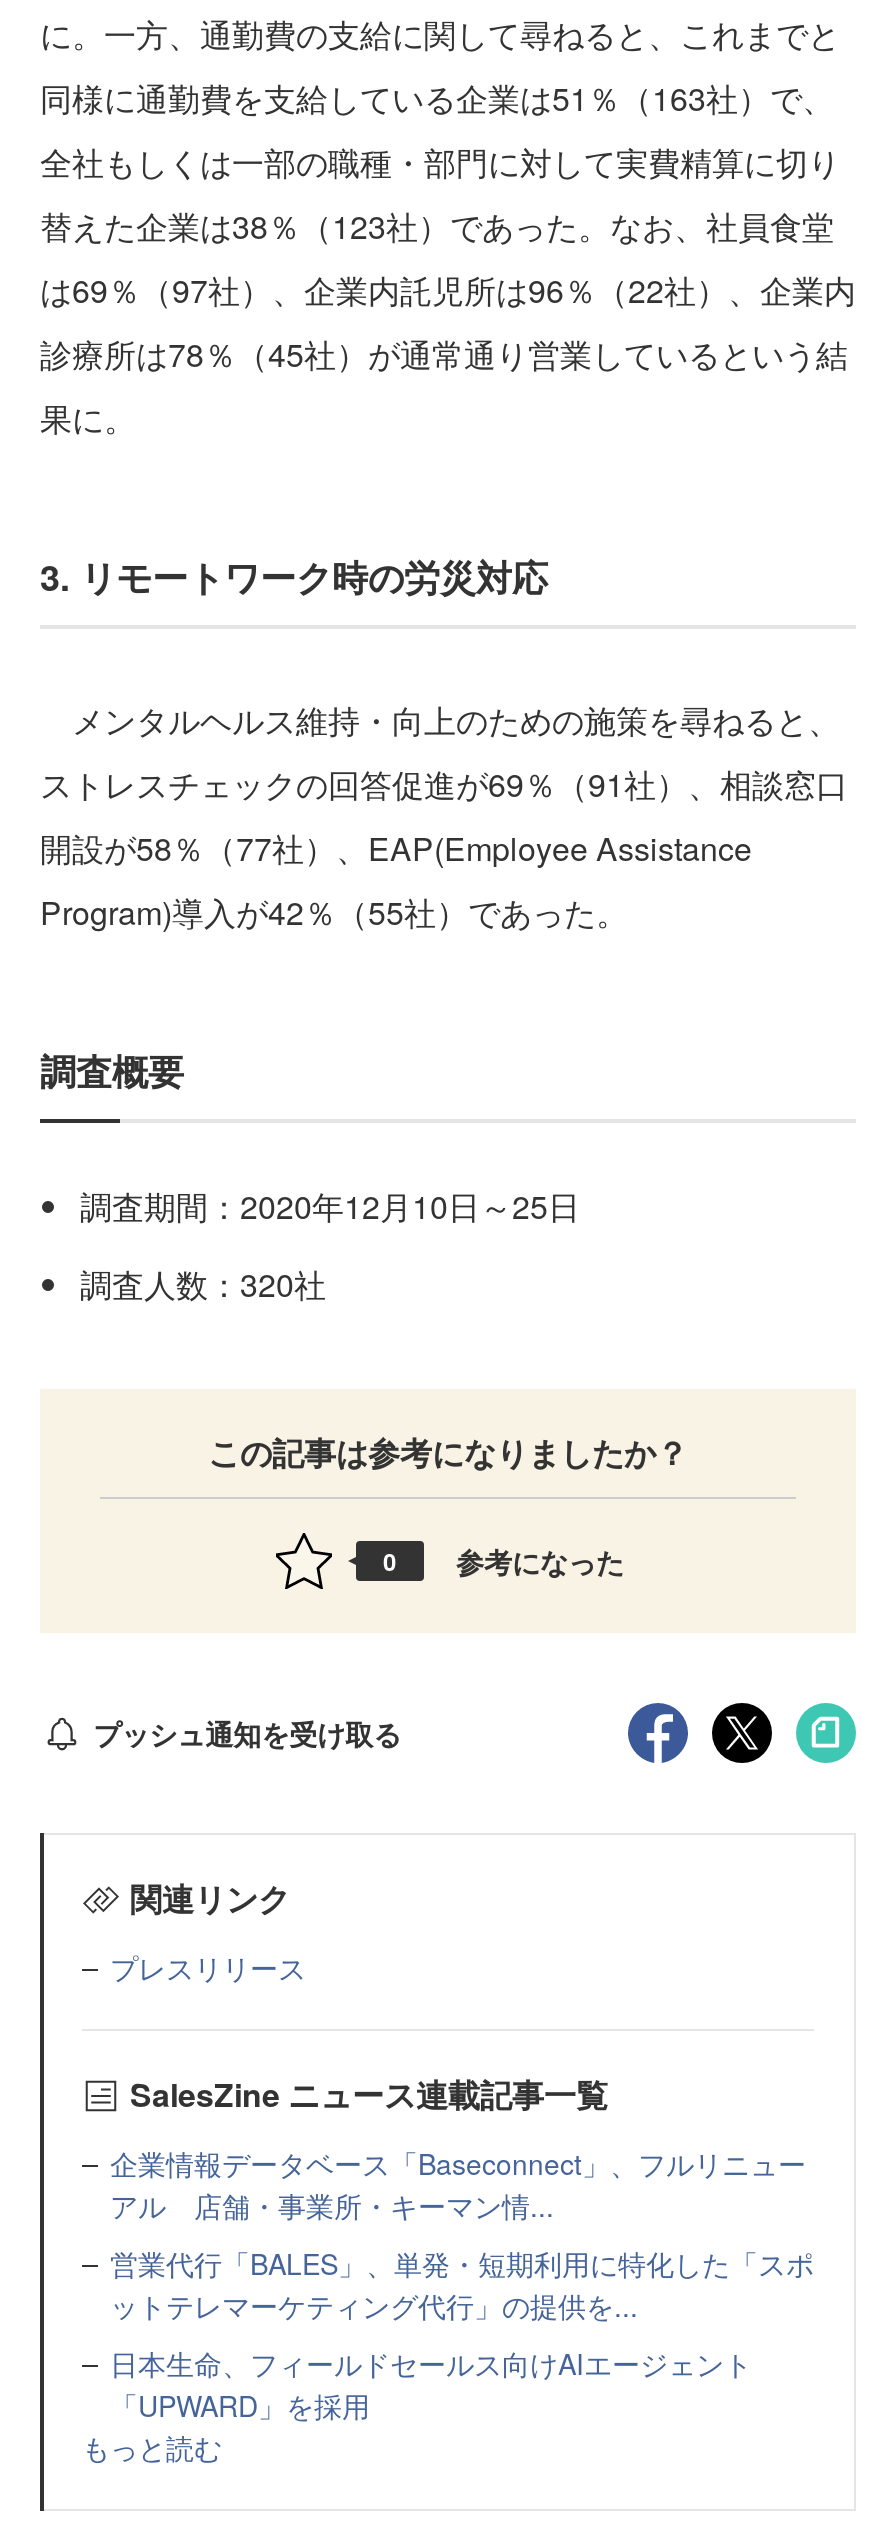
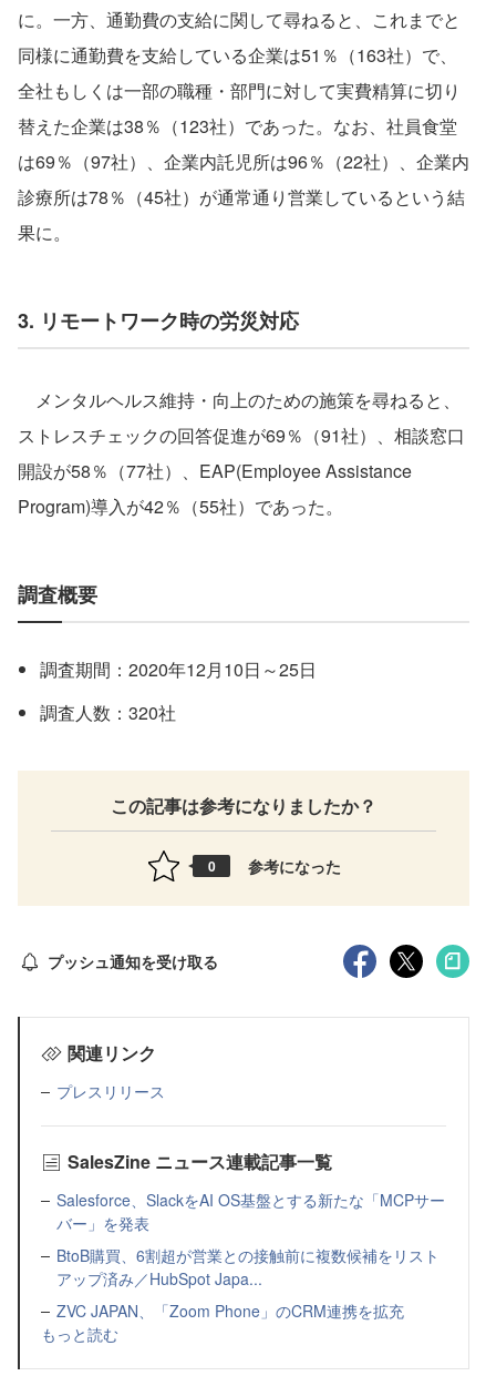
- 企業情報データベース「Baseconnect」、フルリニュー
- アル 店舗・事業所・キーマン情...
- 営業代行「BALES」、単発・短期利用に特化した「スポ
- ットテレマーケティング代行」の提供を...
- 日本生命、フィールドセールス向けAIエージェント
- 「UPWARD」を採用
+ Salesforce、SlackをAI OS基盤とする新たな「MCPサー
+ バー」を発表
+ BtoB購買、6割超が営業との接触前に複数候補をリスト
+ アップ済み／HubSpot Japa...
+ ZVC JAPAN、「Zoom Phone」のCRM連携を拡充
